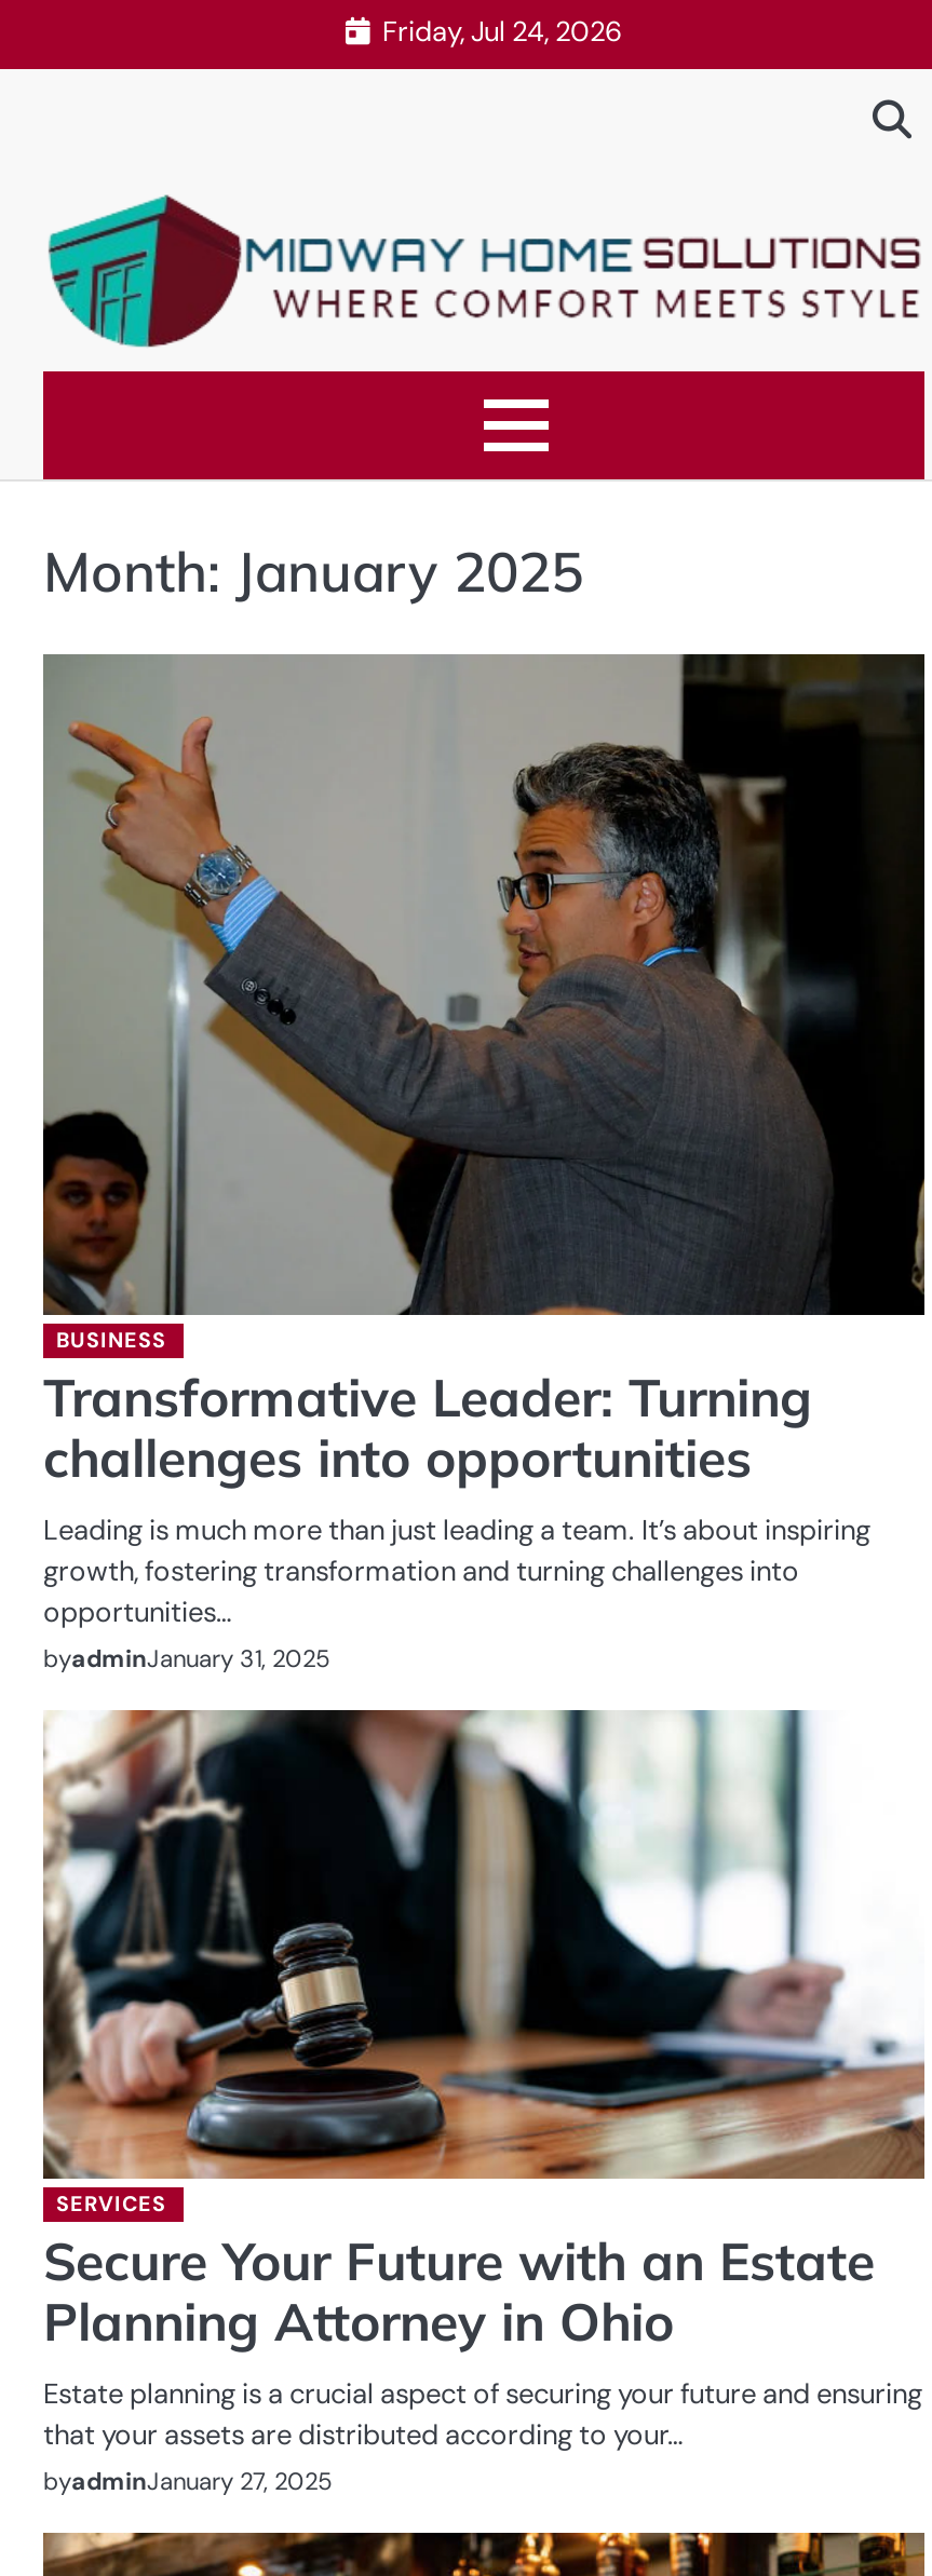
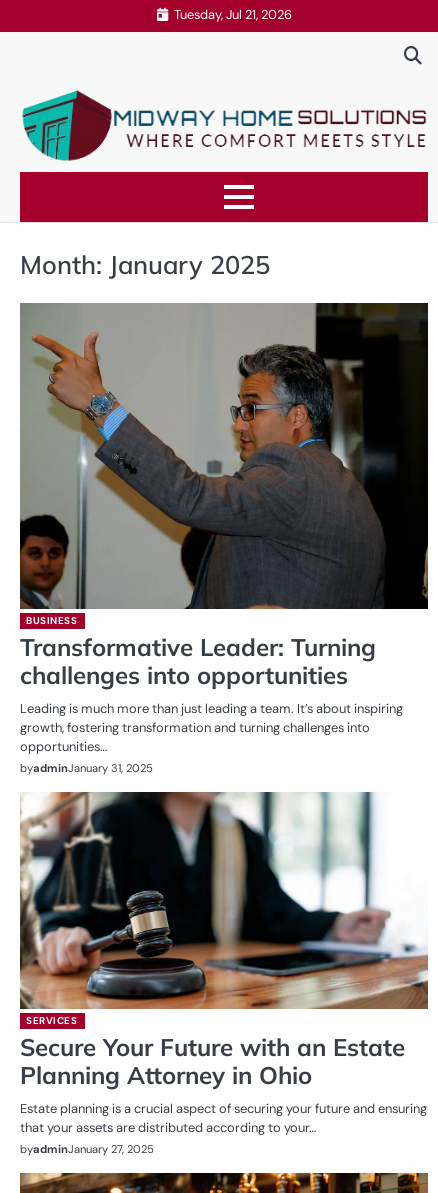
- Friday, Jul 24, 2026
+ Tuesday, Jul 21, 2026
